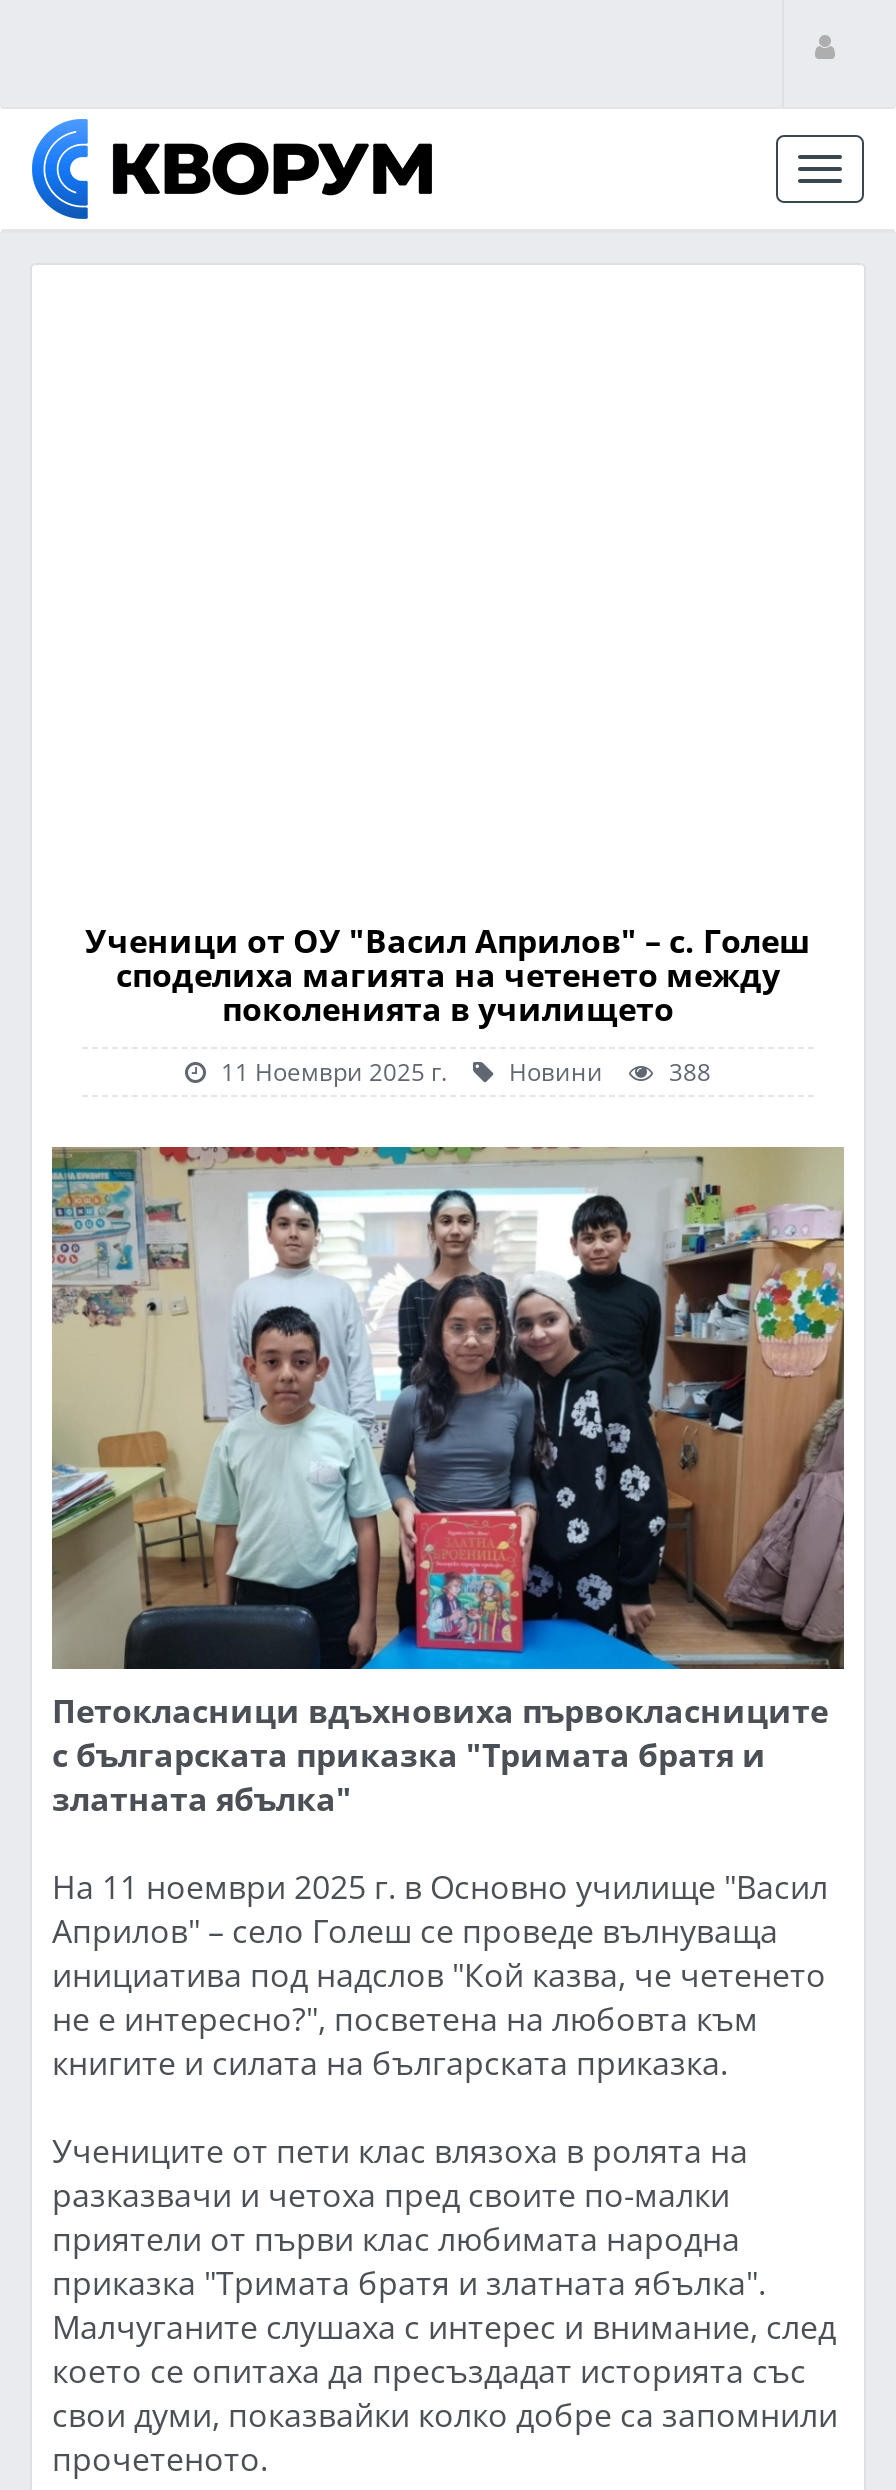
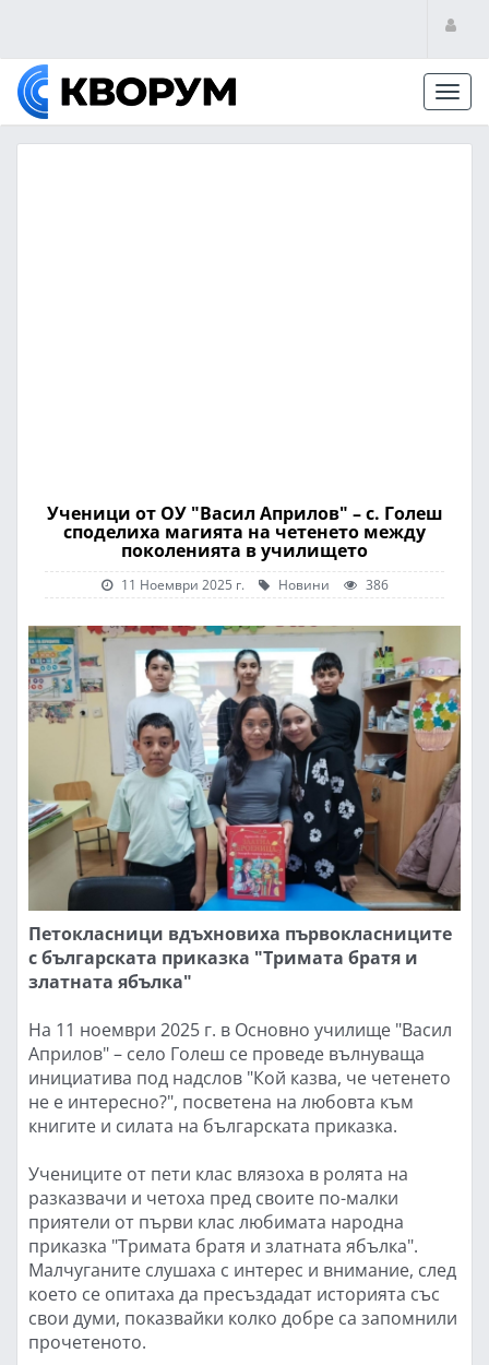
- 11 Ноември 2025 г. Новини 388
+ 11 Ноември 2025 г. Новини 386
